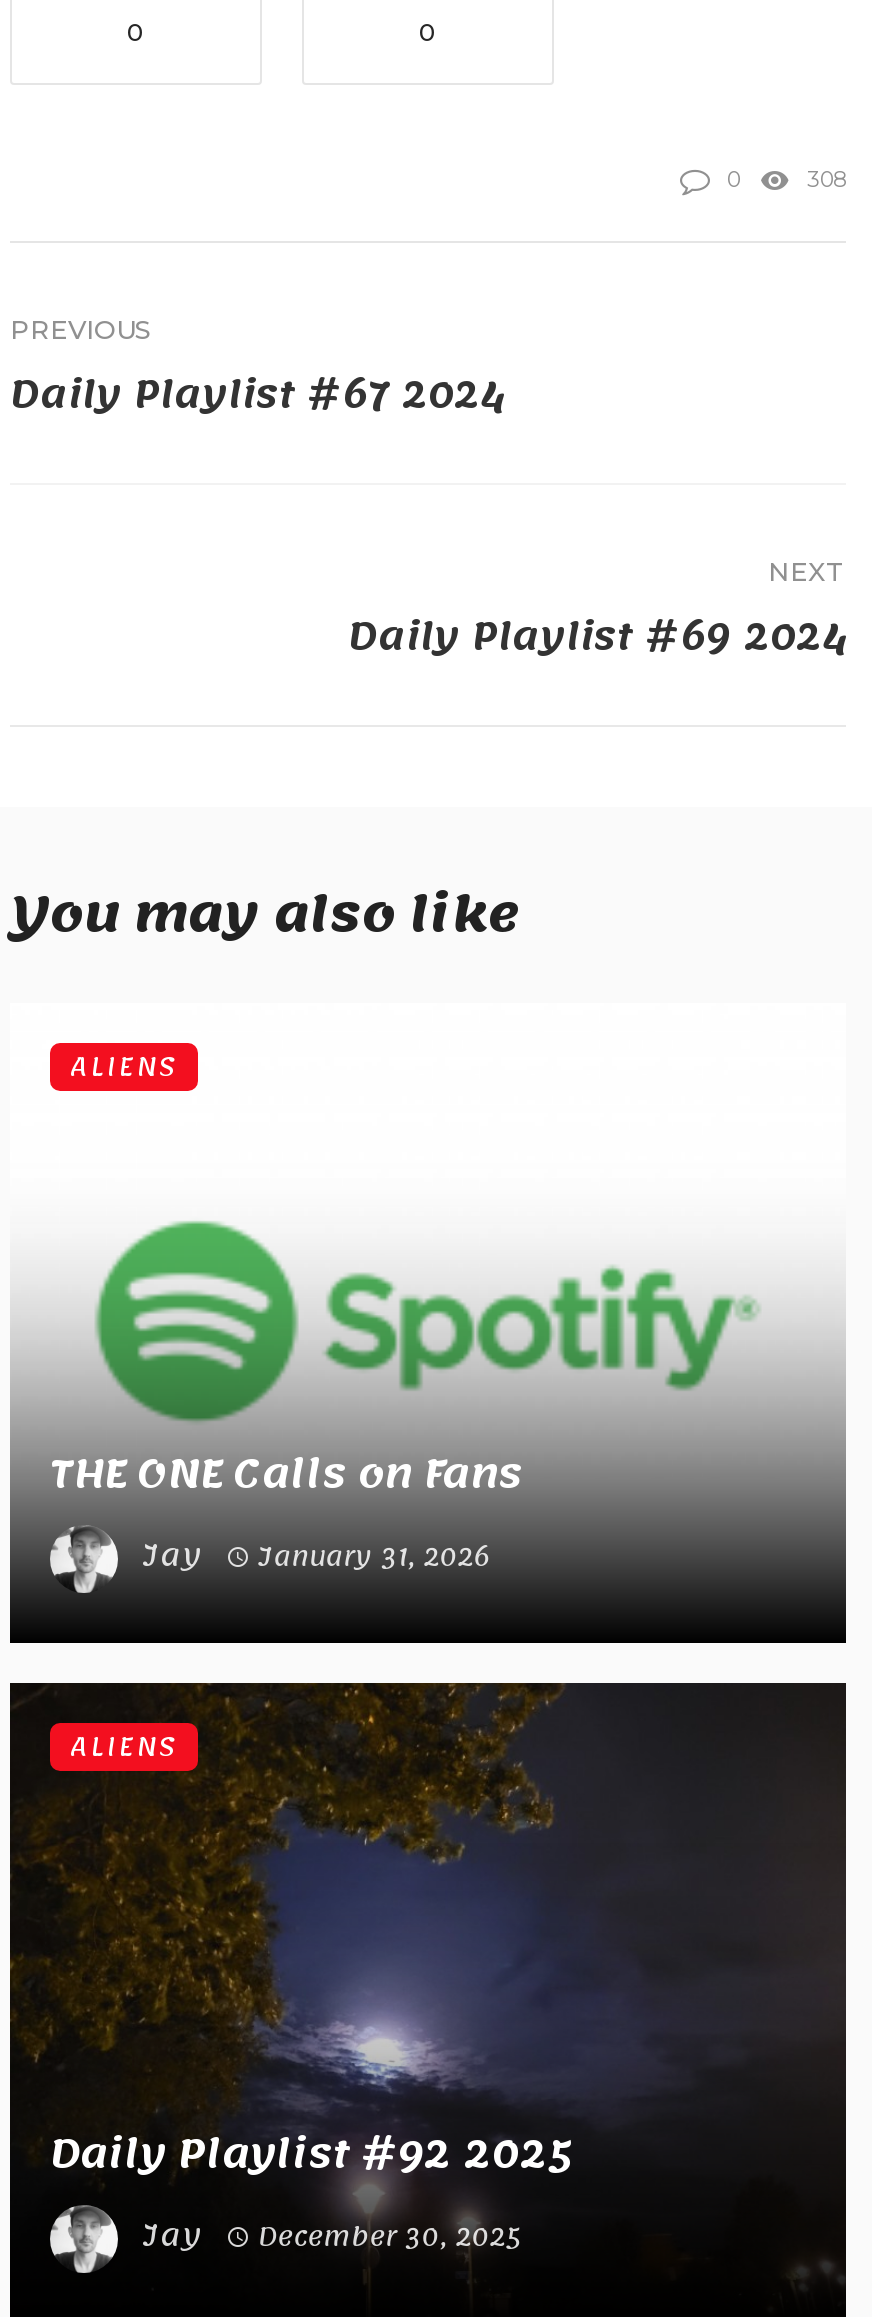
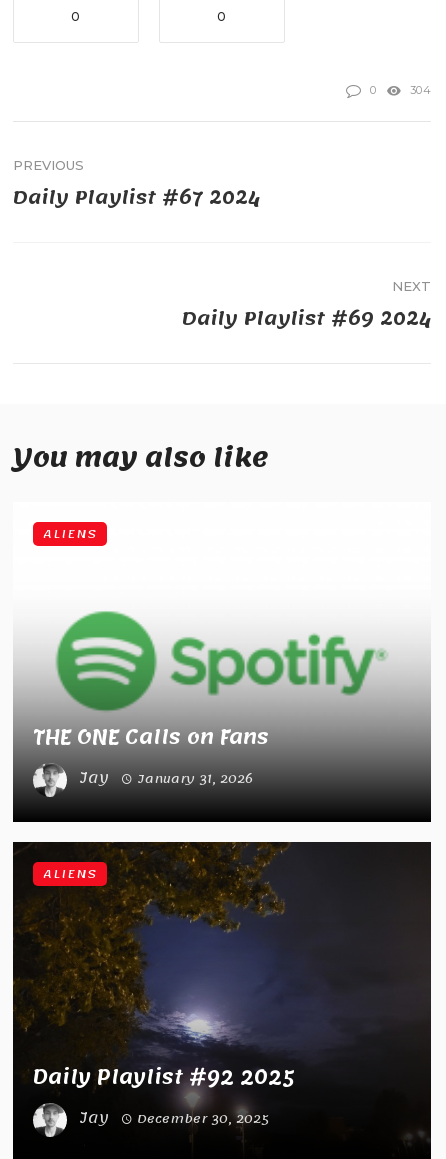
- 308
+ 304
